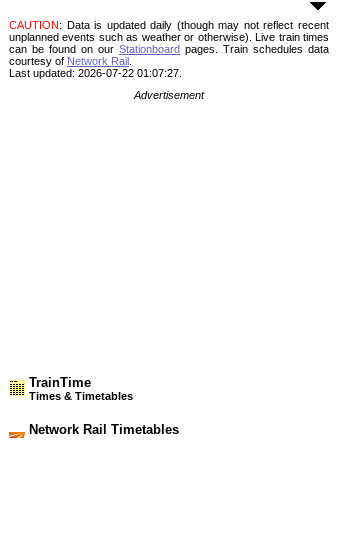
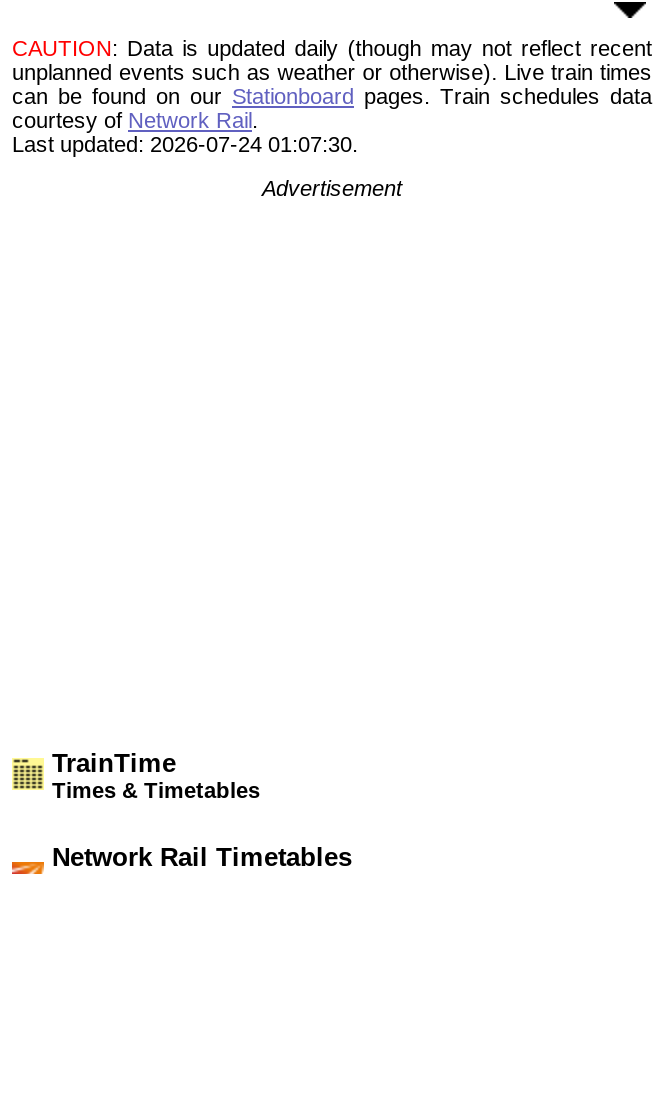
- Last updated: 2026-07-22 01:07:27.
+ Last updated: 2026-07-24 01:07:30.
